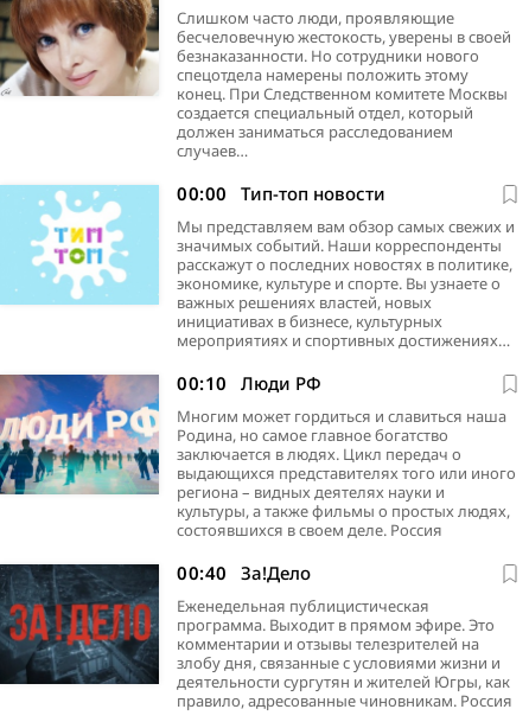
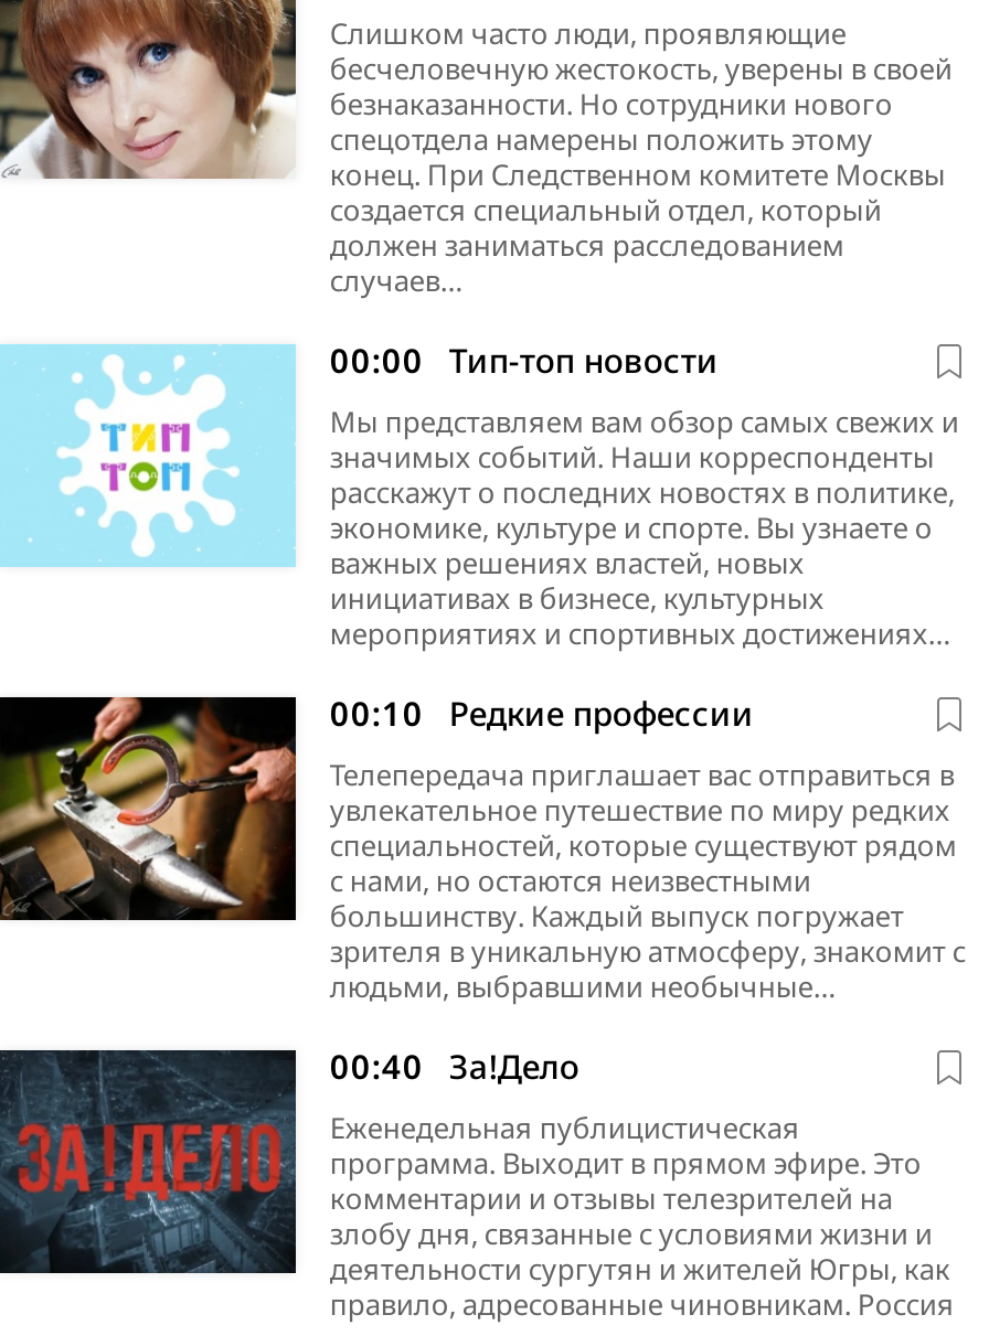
- [image]
- 00:10 Люди РФ
- Многим может гордиться и славиться наша
- Родина, но самое главное богатство
- заключается в людях. Цикл передач о
- выдающихся представителях того или иного
- региона – видных деятелях науки и
- культуры, а также фильмы о простых людях,
- состоявшихся в своем деле. Россия
+ [image]
+ 00:10 Редкие профессии
+ Телепередача приглашает вас отправиться в
+ увлекательное путешествие по миру редких
+ специальностей, которые существуют рядом
+ с нами, но остаются неизвестными
+ большинству. Каждый выпуск погружает
+ зрителя в уникальную атмосферу, знакомит с
+ людьми, выбравшими необычные…
